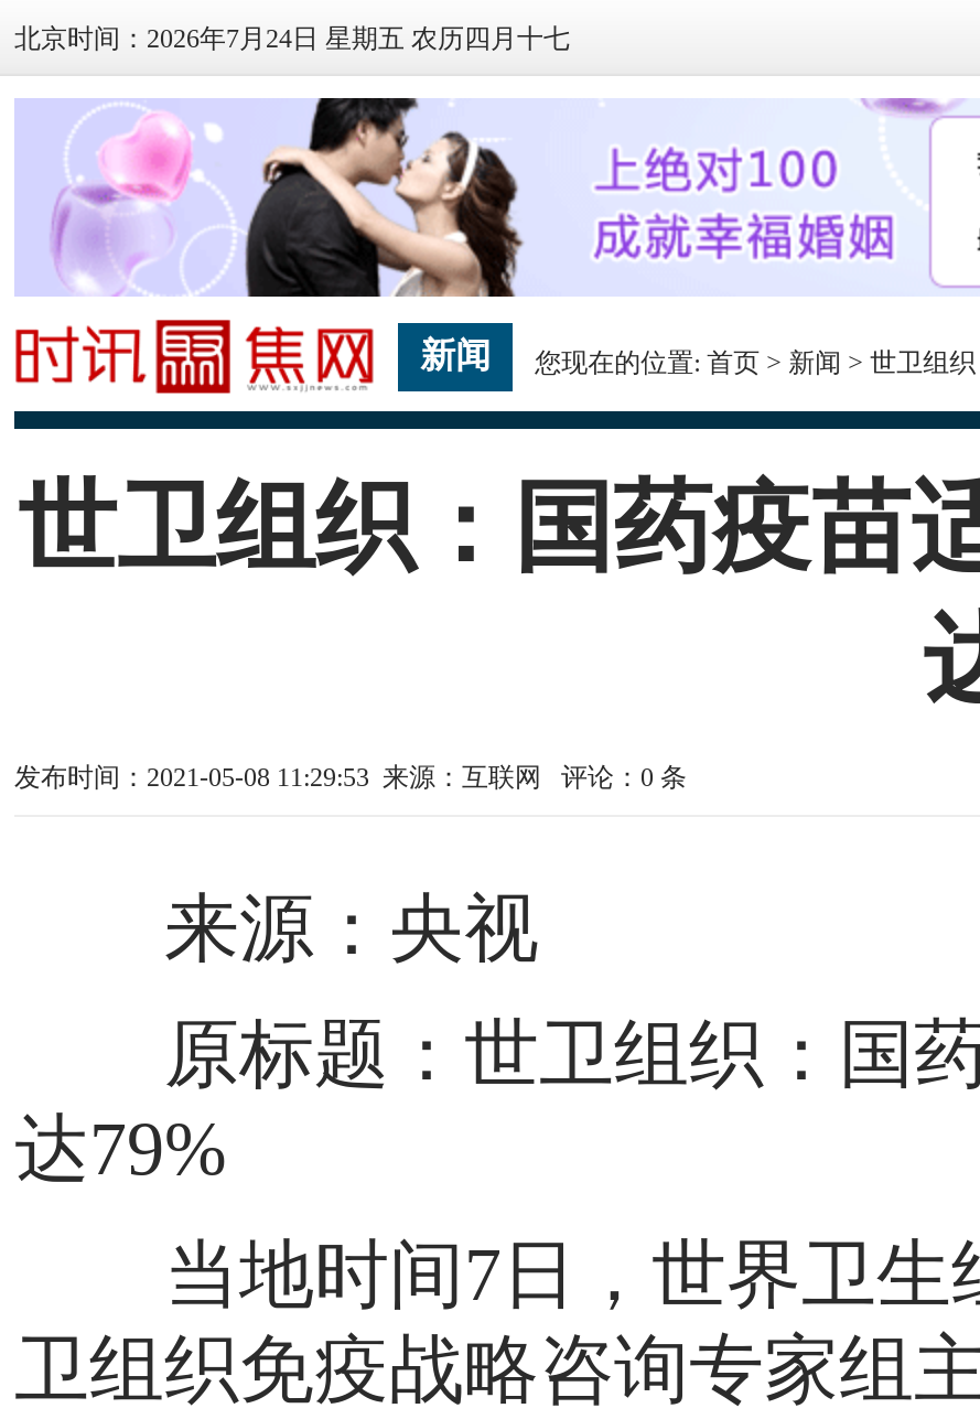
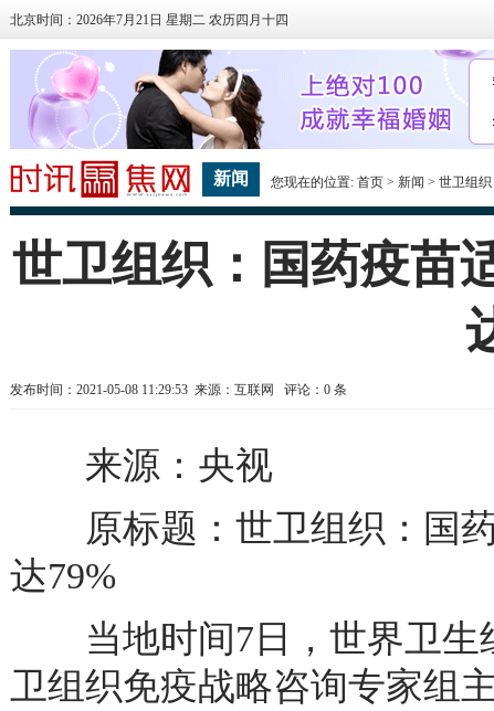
- 北京时间：2026年7月24日 星期五 农历四月十七
+ 北京时间：2026年7月21日 星期二 农历四月十四
